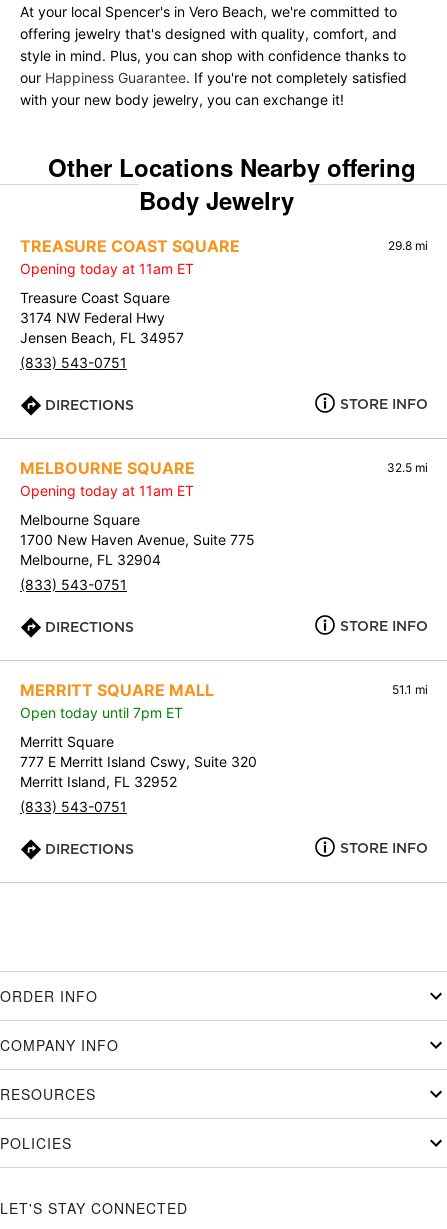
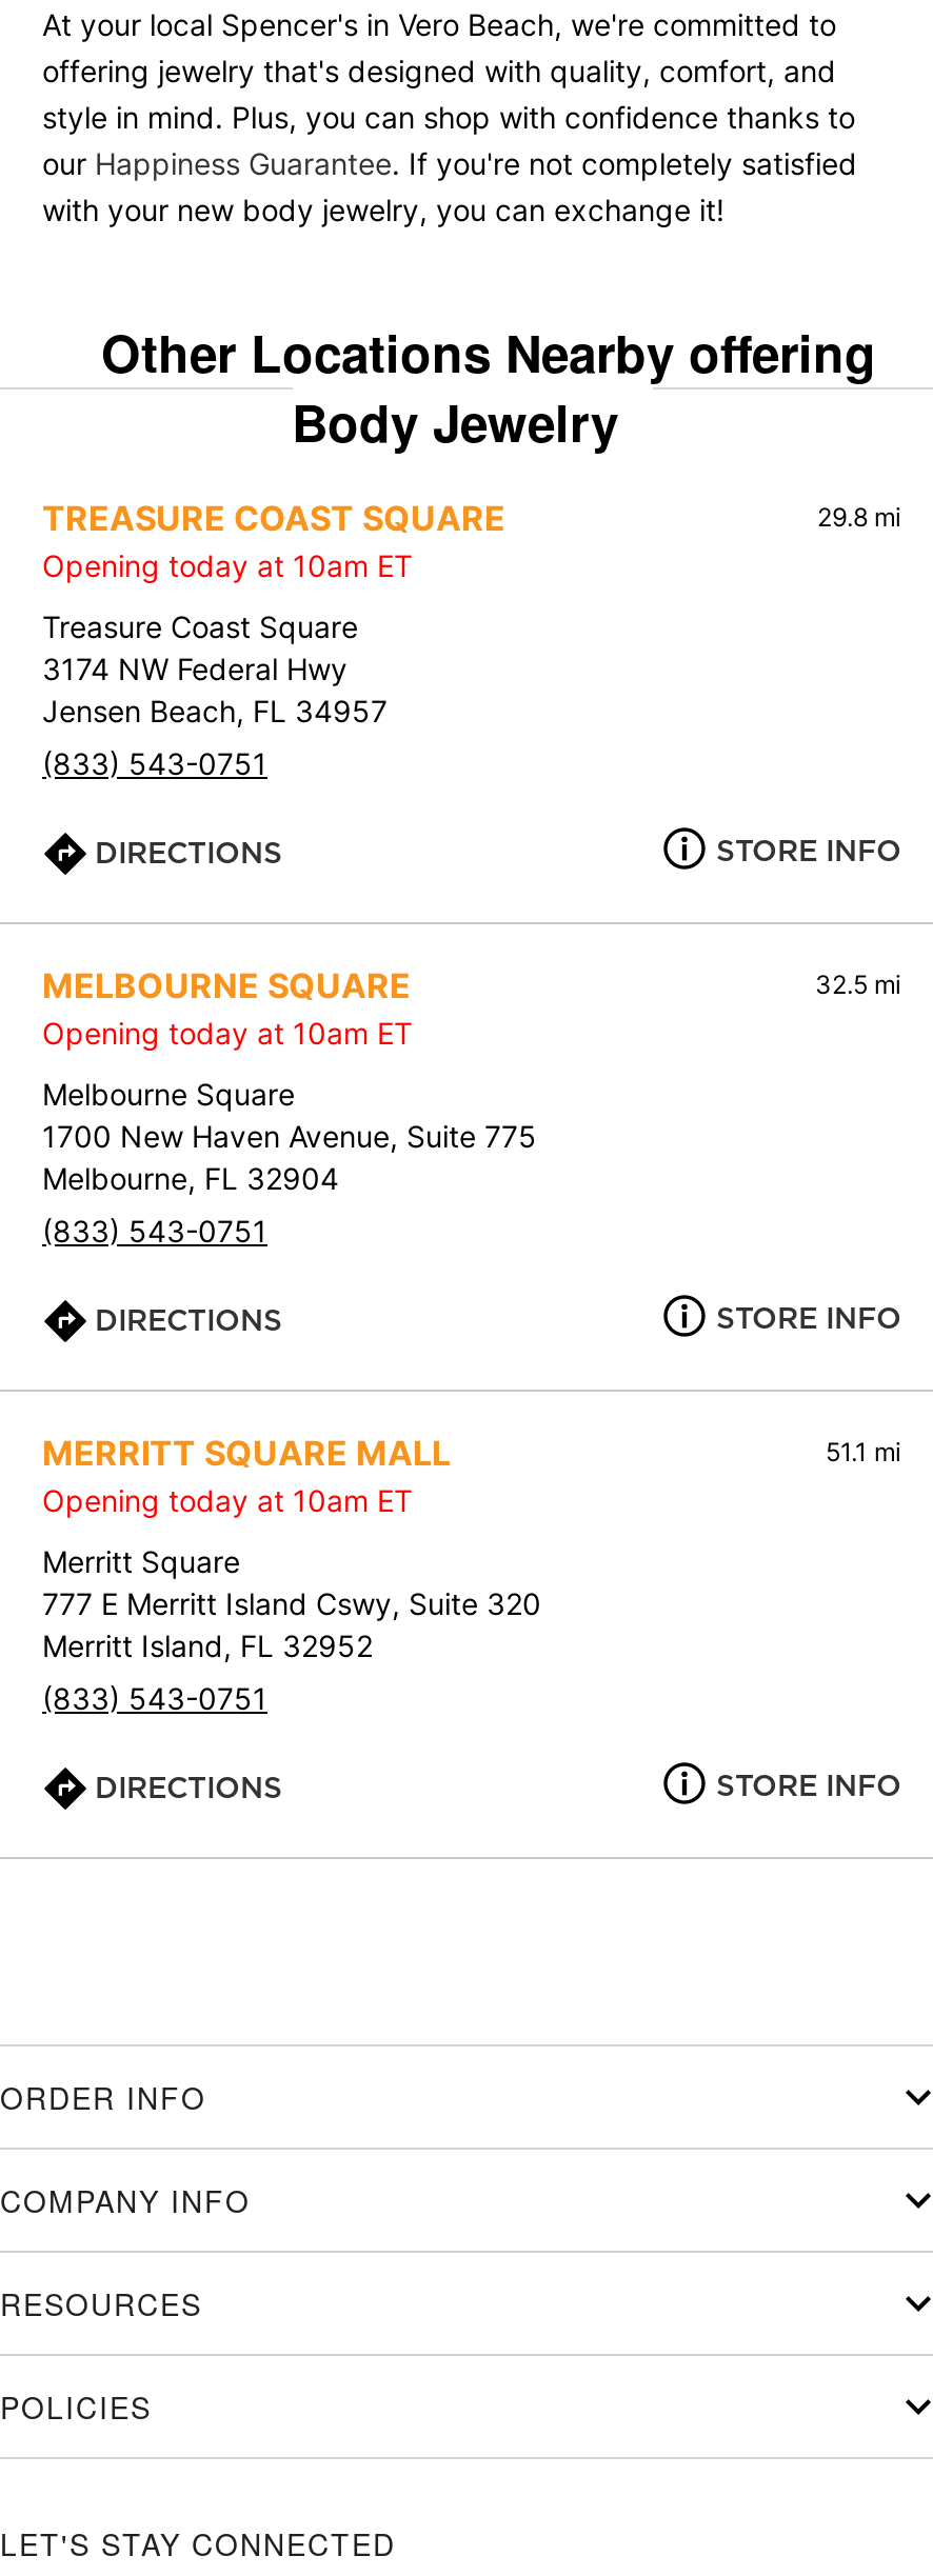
- Opening today at 11am ET
+ Opening today at 10am ET

- Opening today at 11am ET
+ Opening today at 10am ET

- Open today until 7pm ET
+ Opening today at 10am ET
